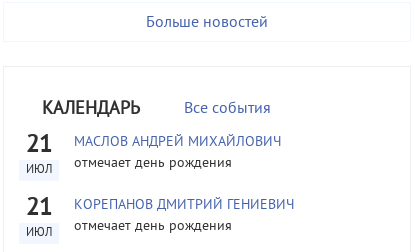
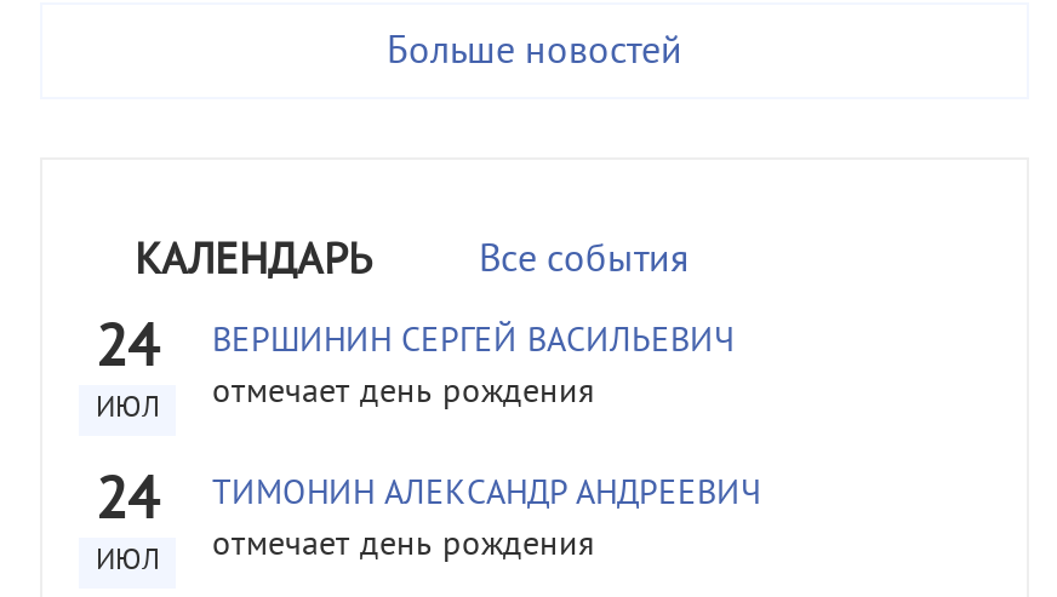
- 21
+ 24

- МАСЛОВ АНДРЕЙ МИХАЙЛОВИЧ
+ ВЕРШИНИН СЕРГЕЙ ВАСИЛЬЕВИЧ

- 21
+ 24

- КОРЕПАНОВ ДМИТРИЙ ГЕНИЕВИЧ
+ ТИМОНИН АЛЕКСАНДР АНДРЕЕВИЧ
